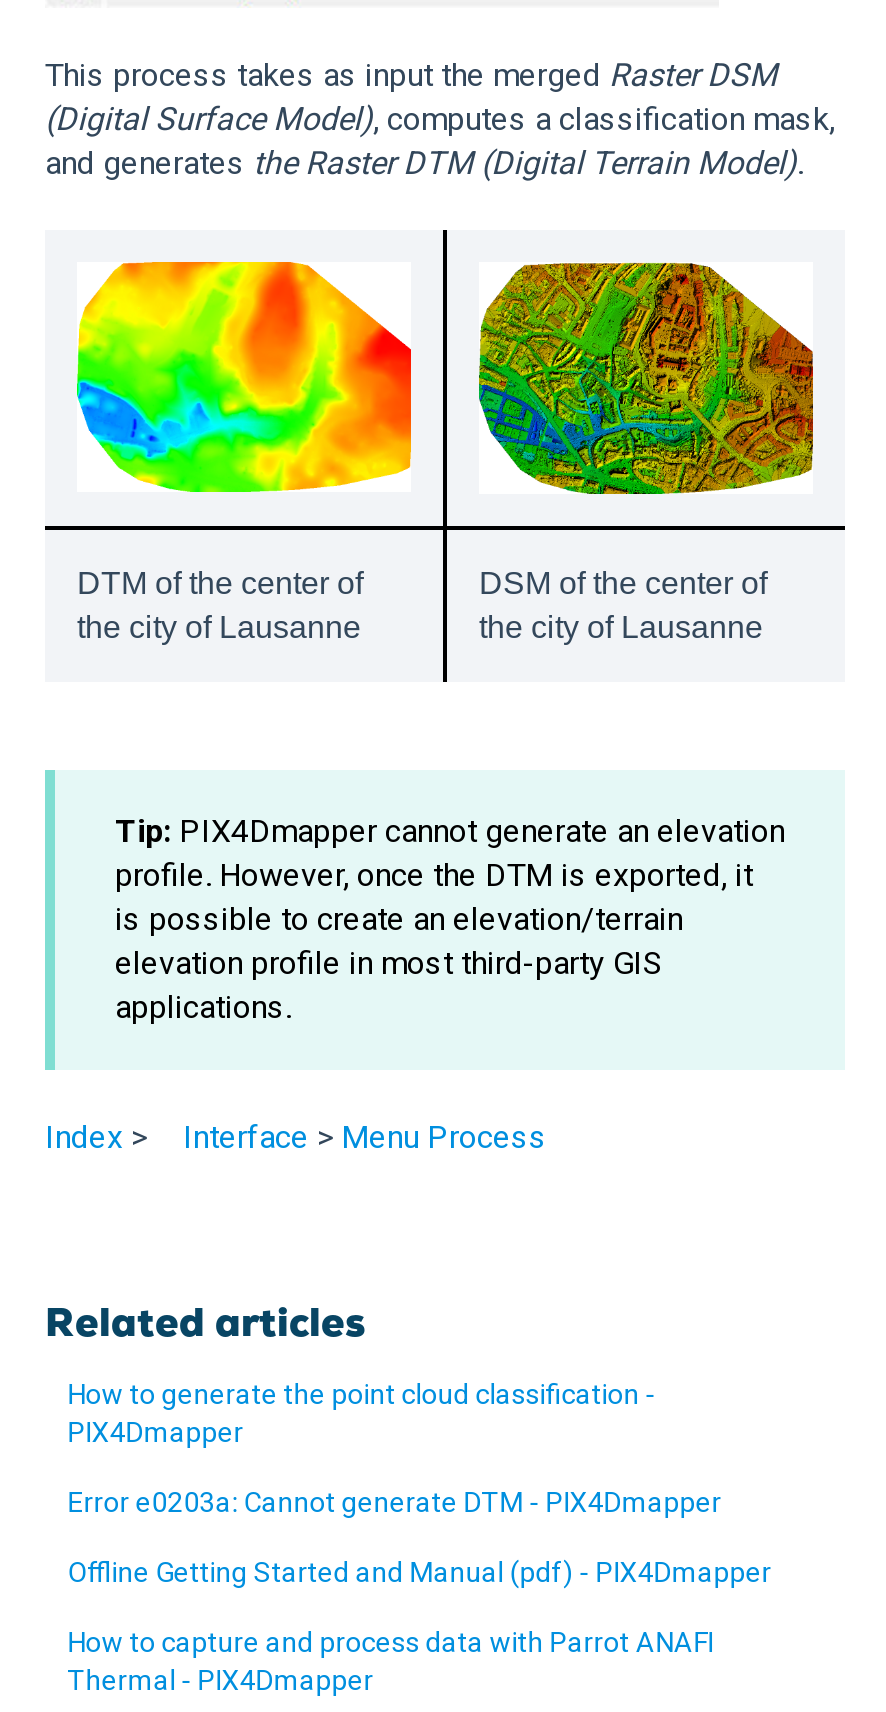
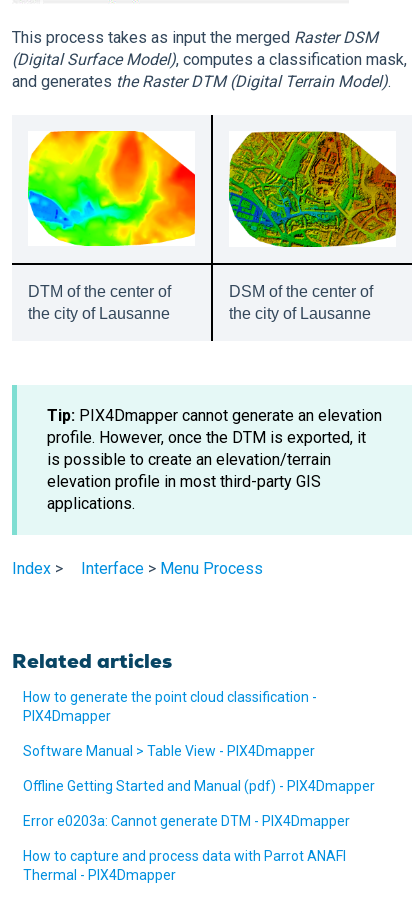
+ Software Manual > Table View - PIX4Dmapper

moved down: Error e0203a: Cannot generate DTM - PIX4Dmapper
